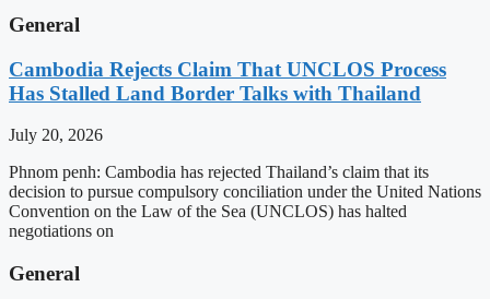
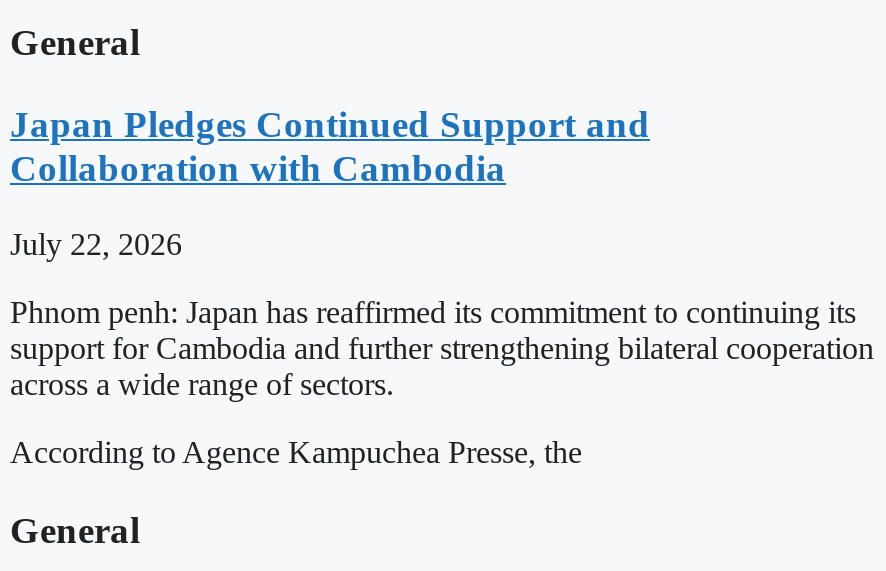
- Cambodia Rejects Claim That UNCLOS Process
- Has Stalled Land Border Talks with Thailand
- July 20, 2026
- Phnom penh: Cambodia has rejected Thailand’s claim that its
- decision to pursue compulsory conciliation under the United Nations
- Convention on the Law of the Sea (UNCLOS) has halted
- negotiations on
+ Japan Pledges Continued Support and
+ Collaboration with Cambodia
+ July 22, 2026
+ Phnom penh: Japan has reaffirmed its commitment to continuing its
+ support for Cambodia and further strengthening bilateral cooperation
+ across a wide range of sectors.
+ According to Agence Kampuchea Presse, the
